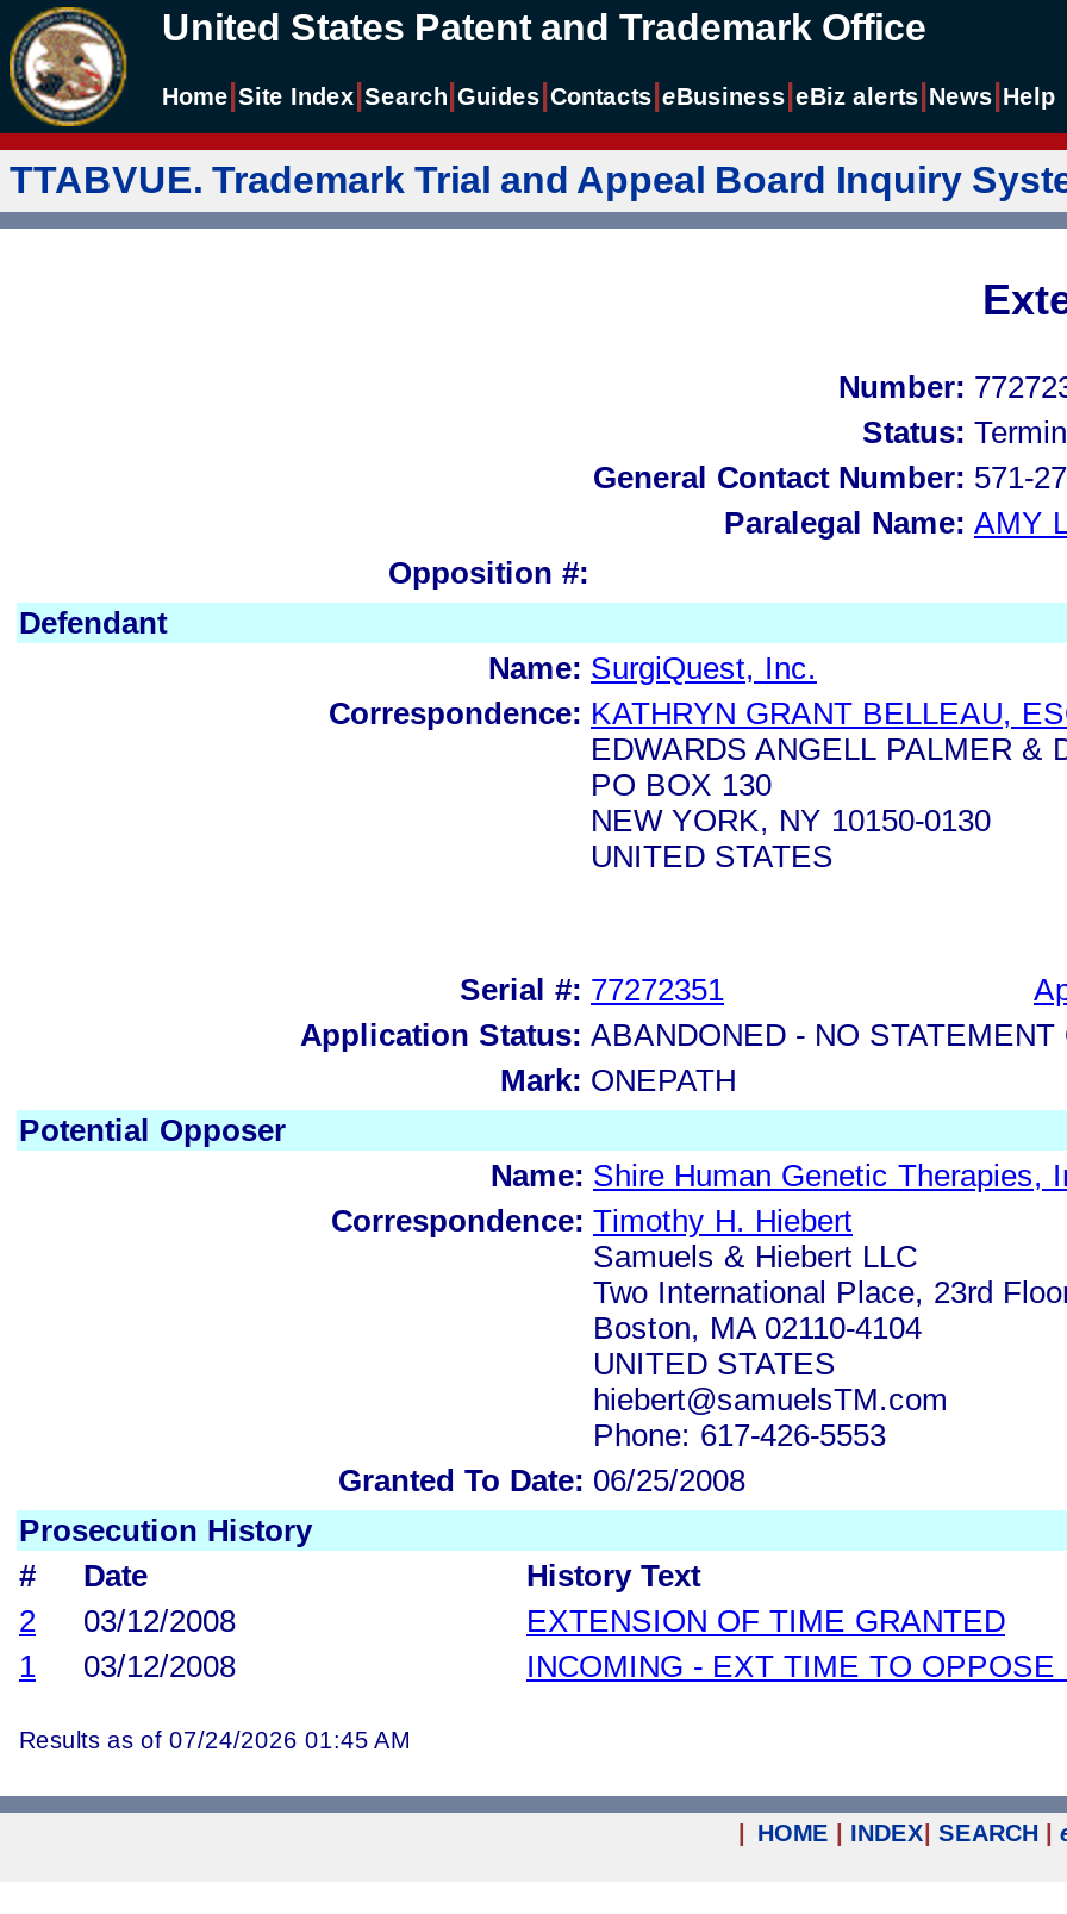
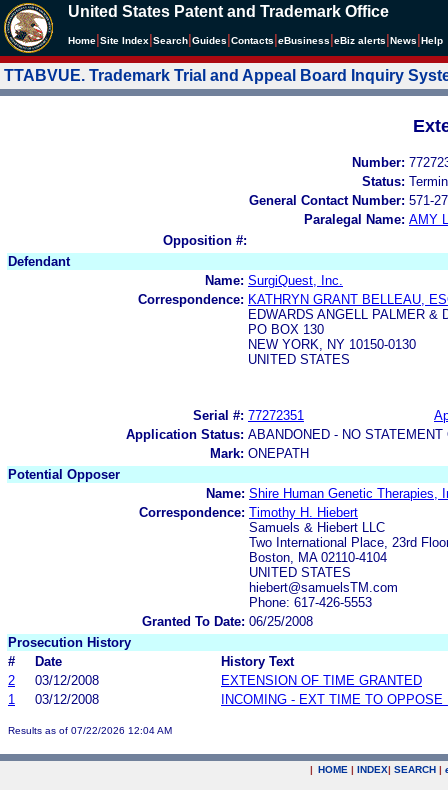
- Results as of 07/24/2026 01:45 AM
+ Results as of 07/22/2026 12:04 AM
